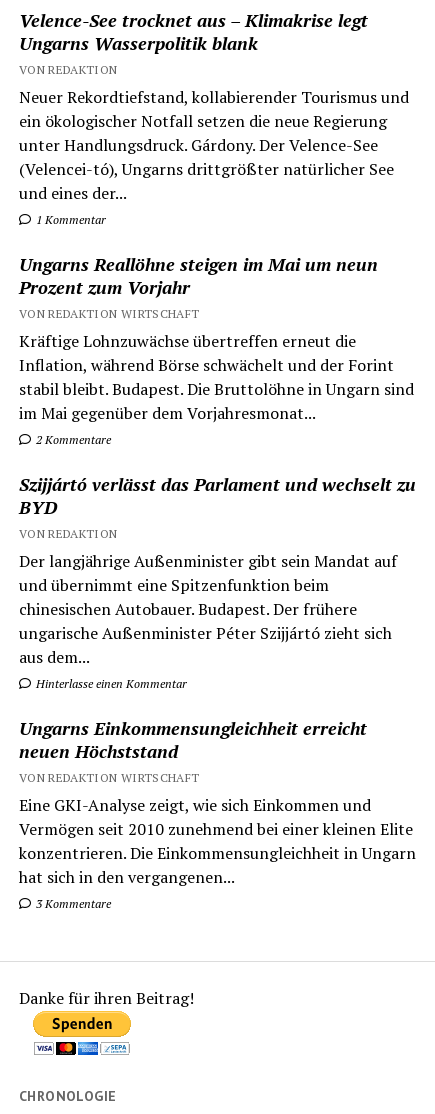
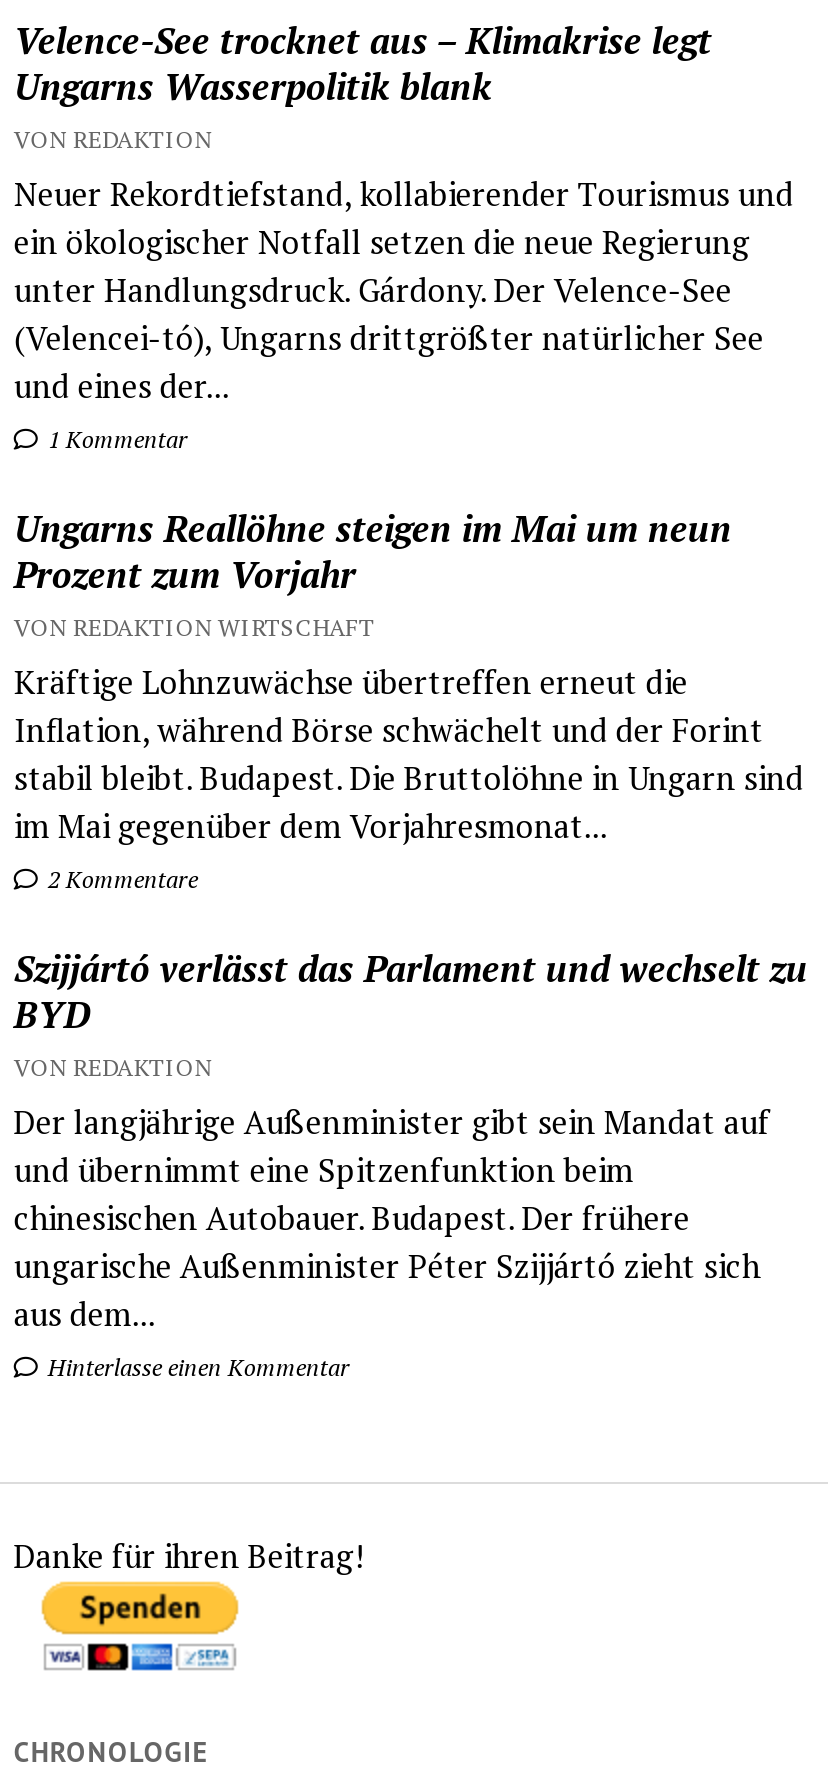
- Ungarns Einkommensungleichheit erreicht
- neuen Höchststand
- VON REDAKTION WIRTSCHAFT
- Eine GKI-Analyse zeigt, wie sich Einkommen und
- Vermögen seit 2010 zunehmend bei einer kleinen Elite
- konzentrieren. Die Einkommensungleichheit in Ungarn
- hat sich in den vergangenen...
- 3 Kommentare
